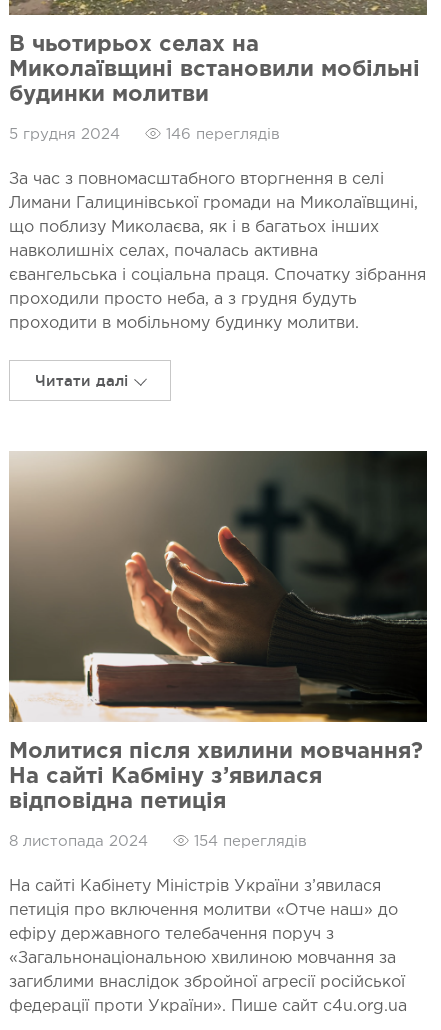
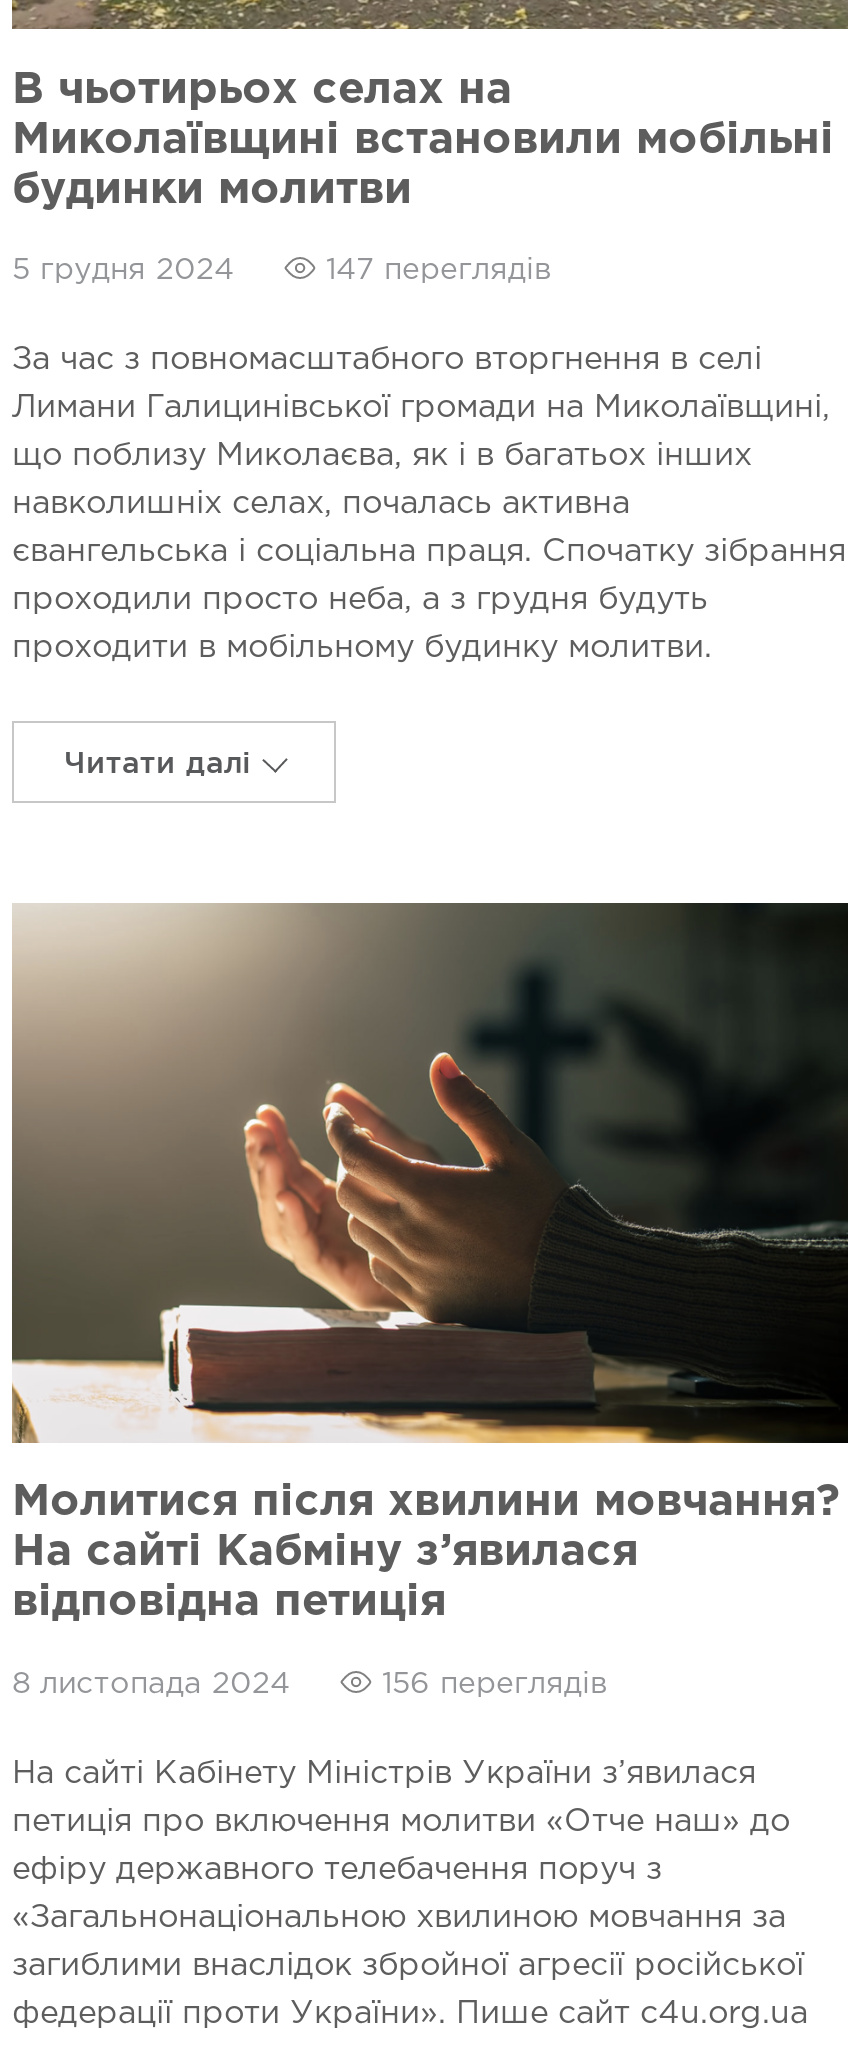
- 146 переглядів
+ 147 переглядів

- 154 переглядів
+ 156 переглядів
